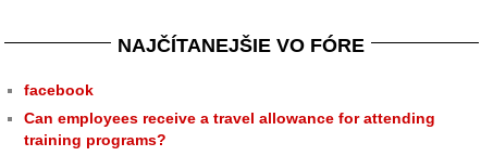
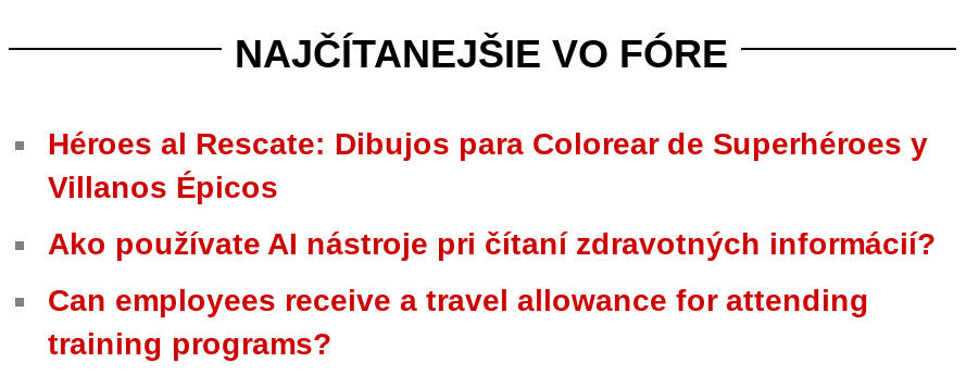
- facebook
+ Héroes al Rescate: Dibujos para Colorear de Superhéroes y
+ Villanos Épicos
+ Ako používate AI nástroje pri čítaní zdravotných informácií?
